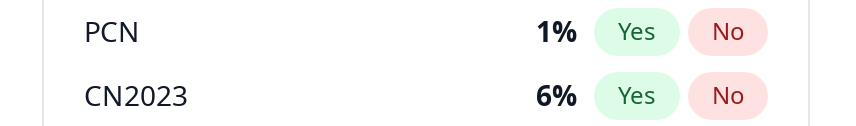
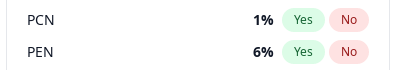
- CN2023
+ PEN
